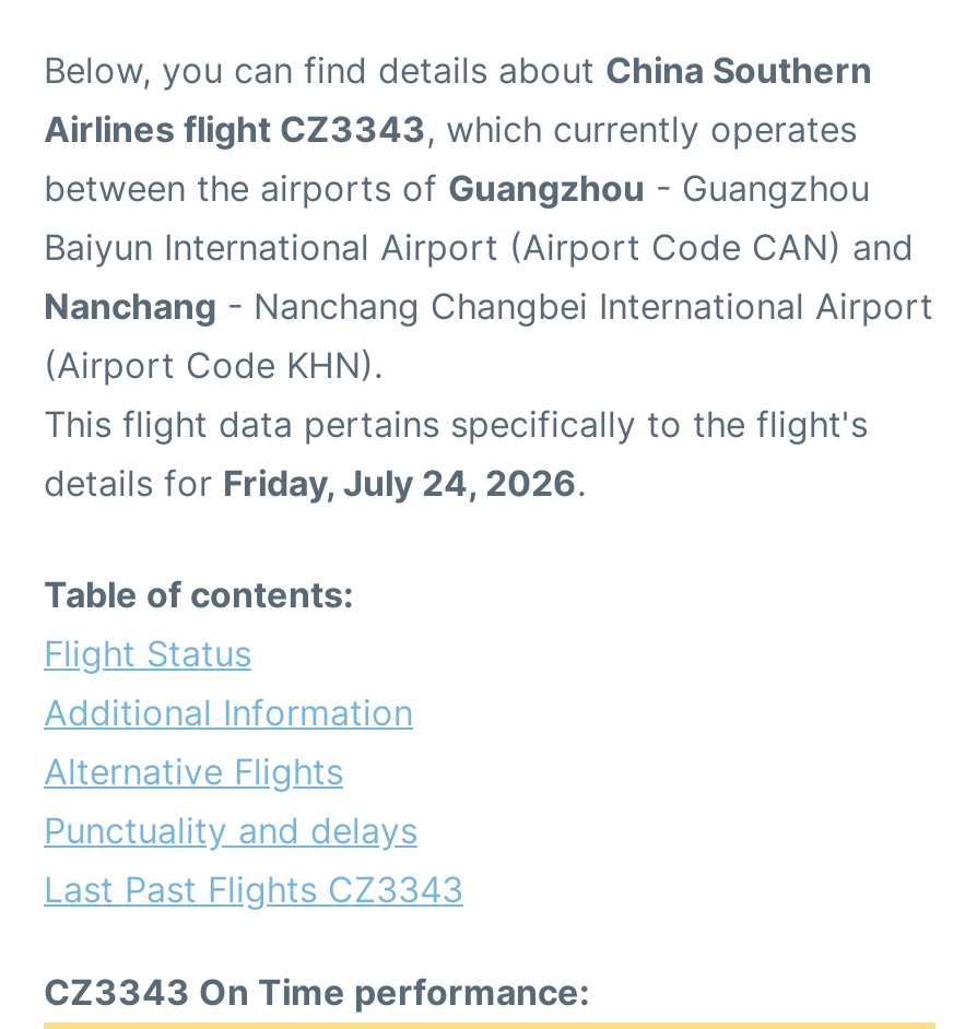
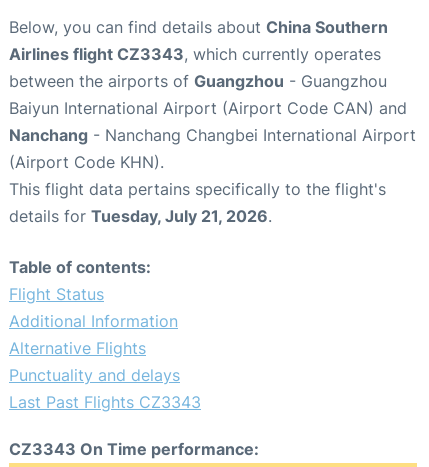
- details for Friday, July 24, 2026.
+ details for Tuesday, July 21, 2026.
